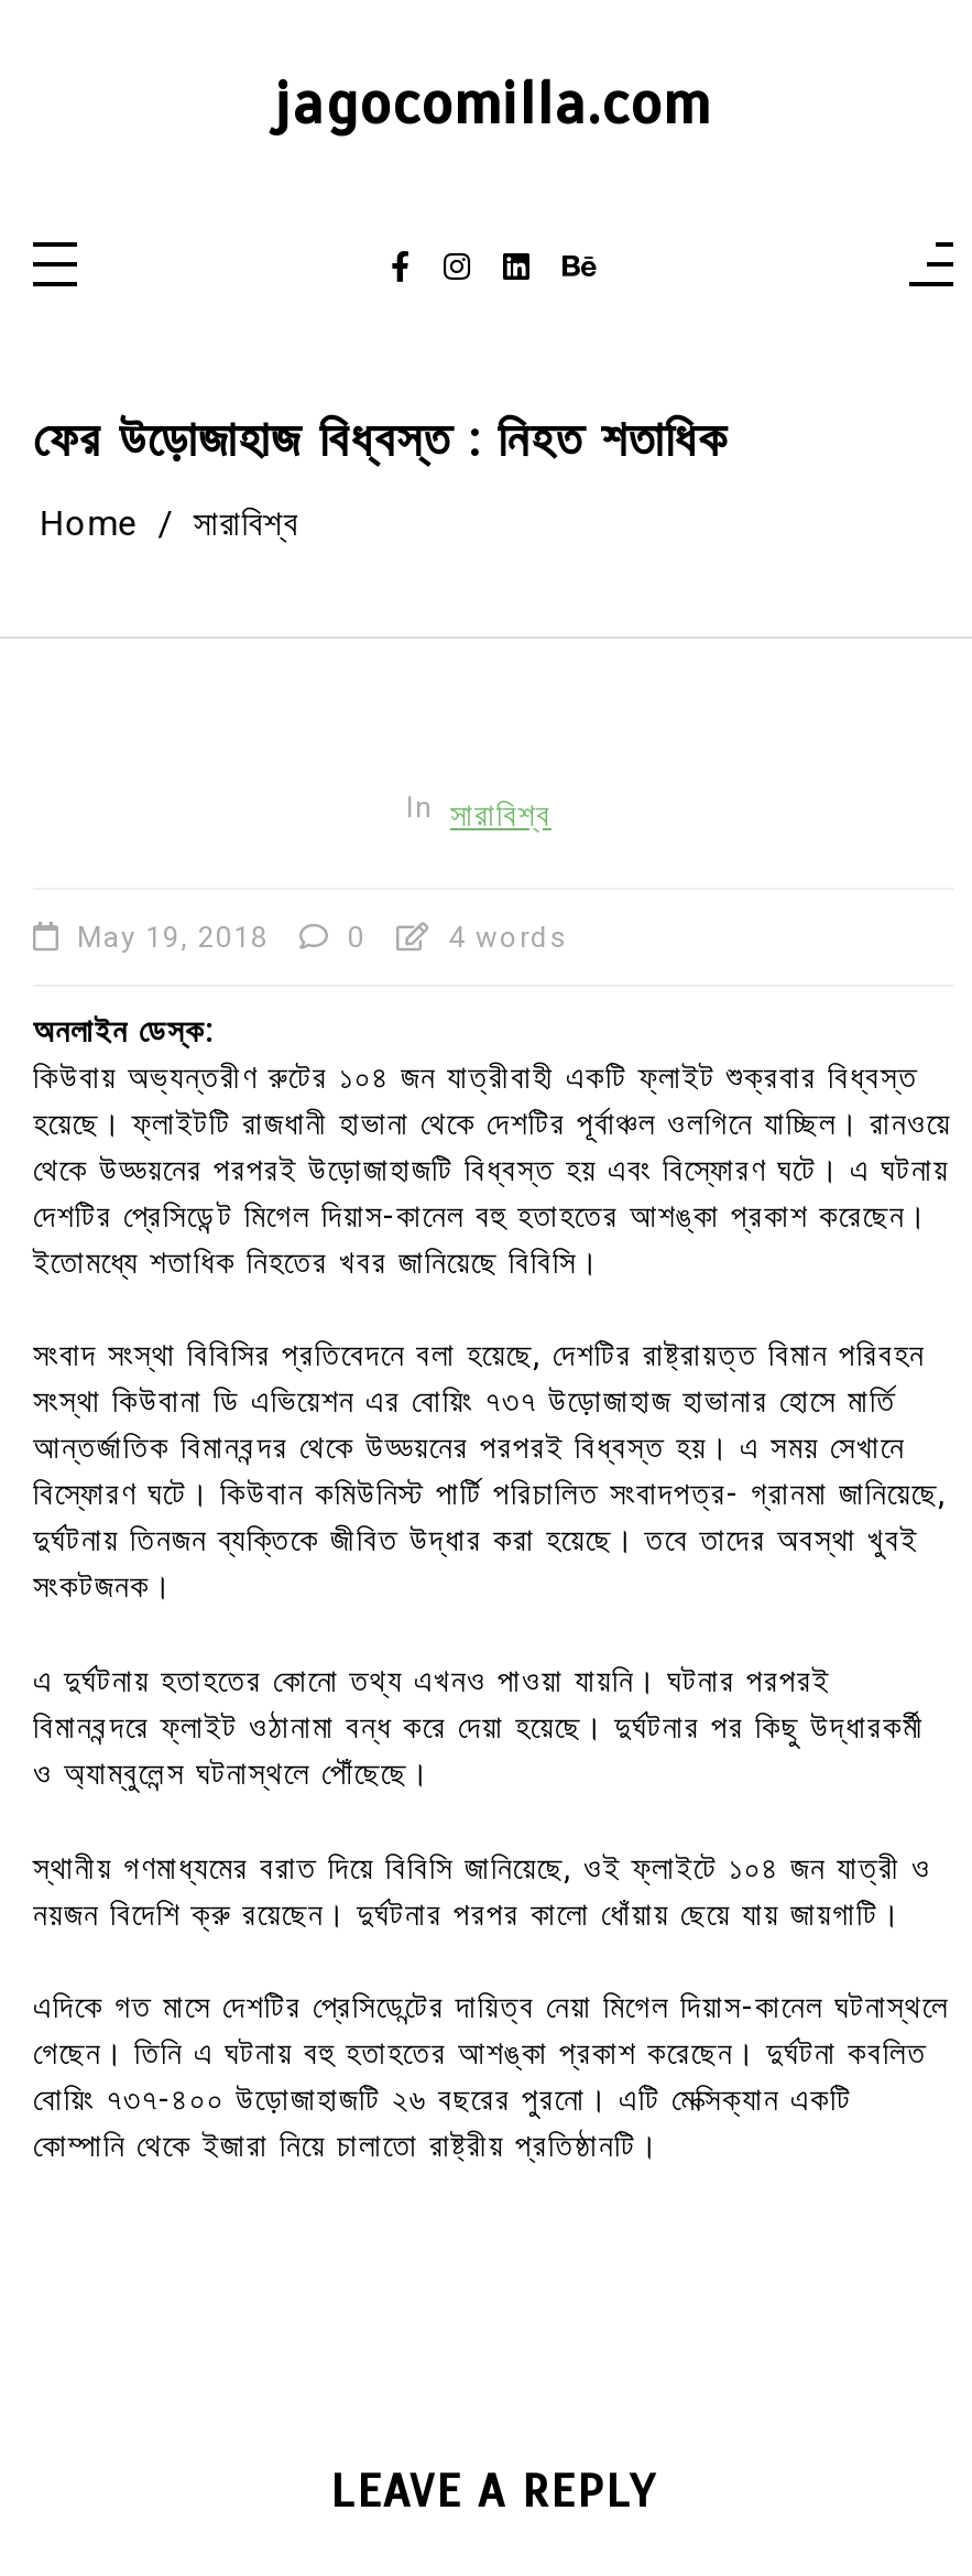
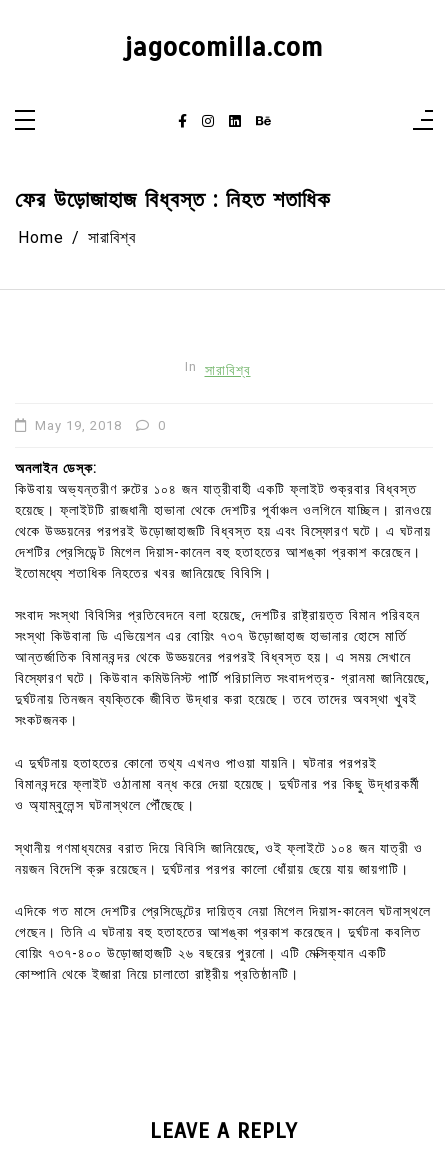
- 4 words
